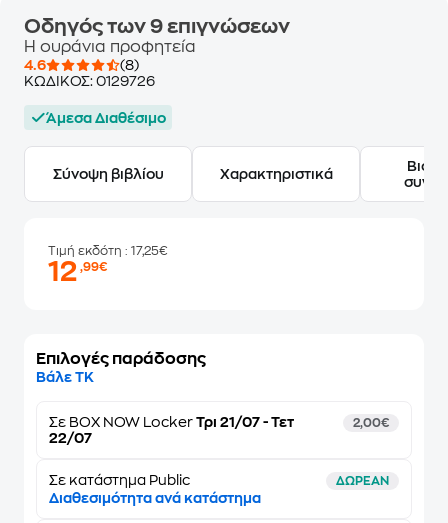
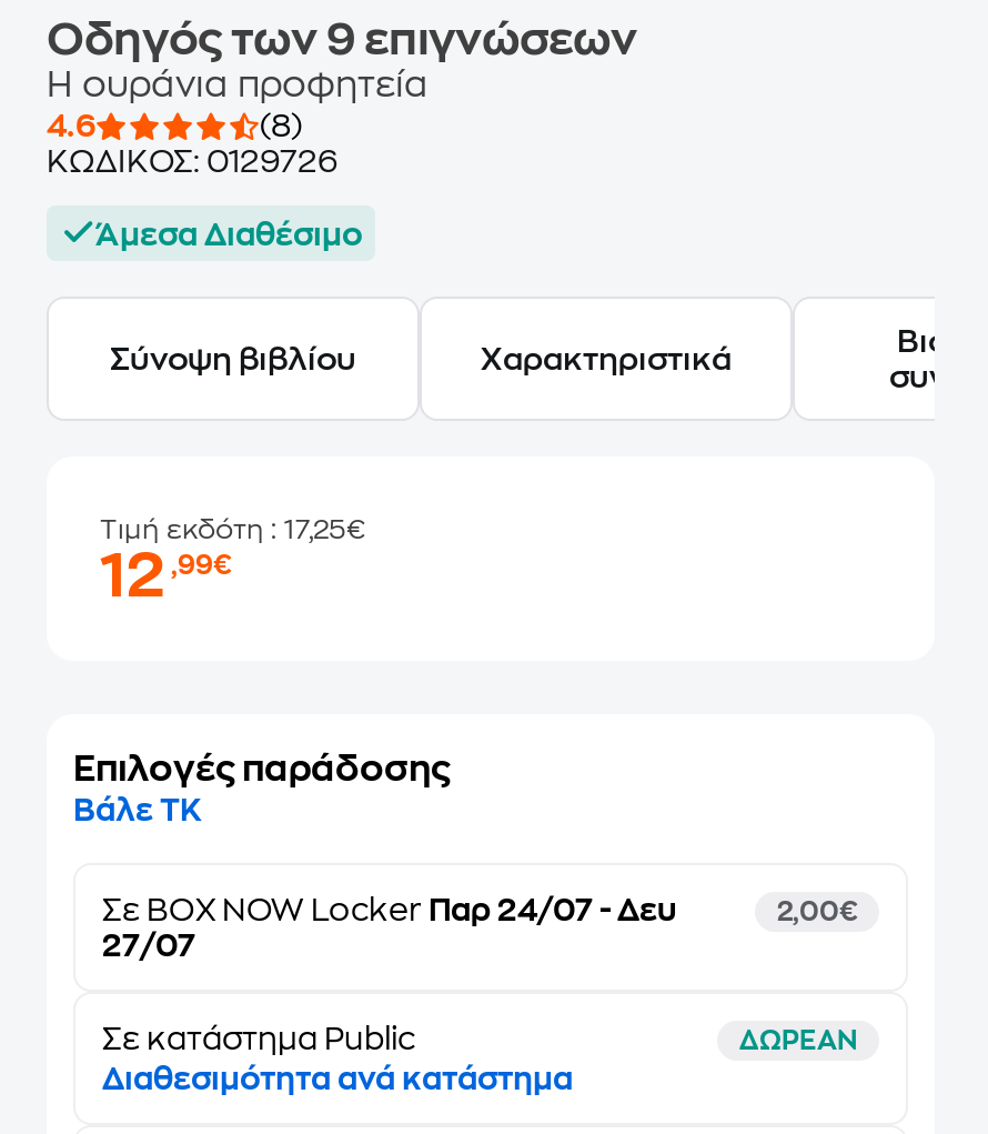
- Σε BOX NOW Locker Τρι 21/07 - Τετ
+ Σε BOX NOW Locker Παρ 24/07 - Δευ

- 22/07
+ 27/07
